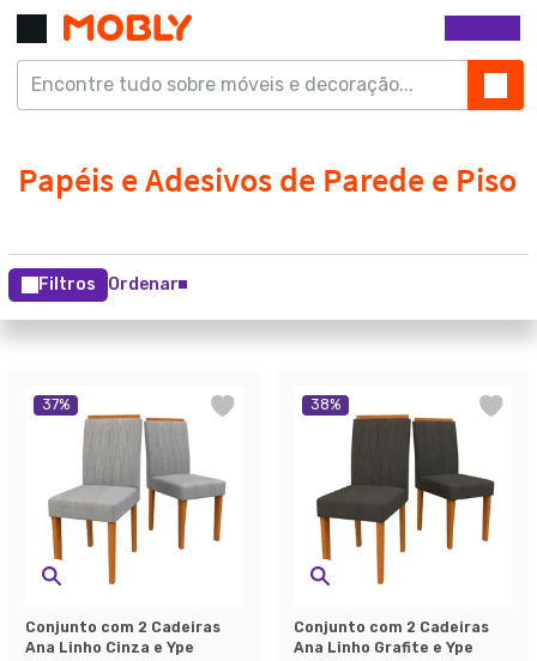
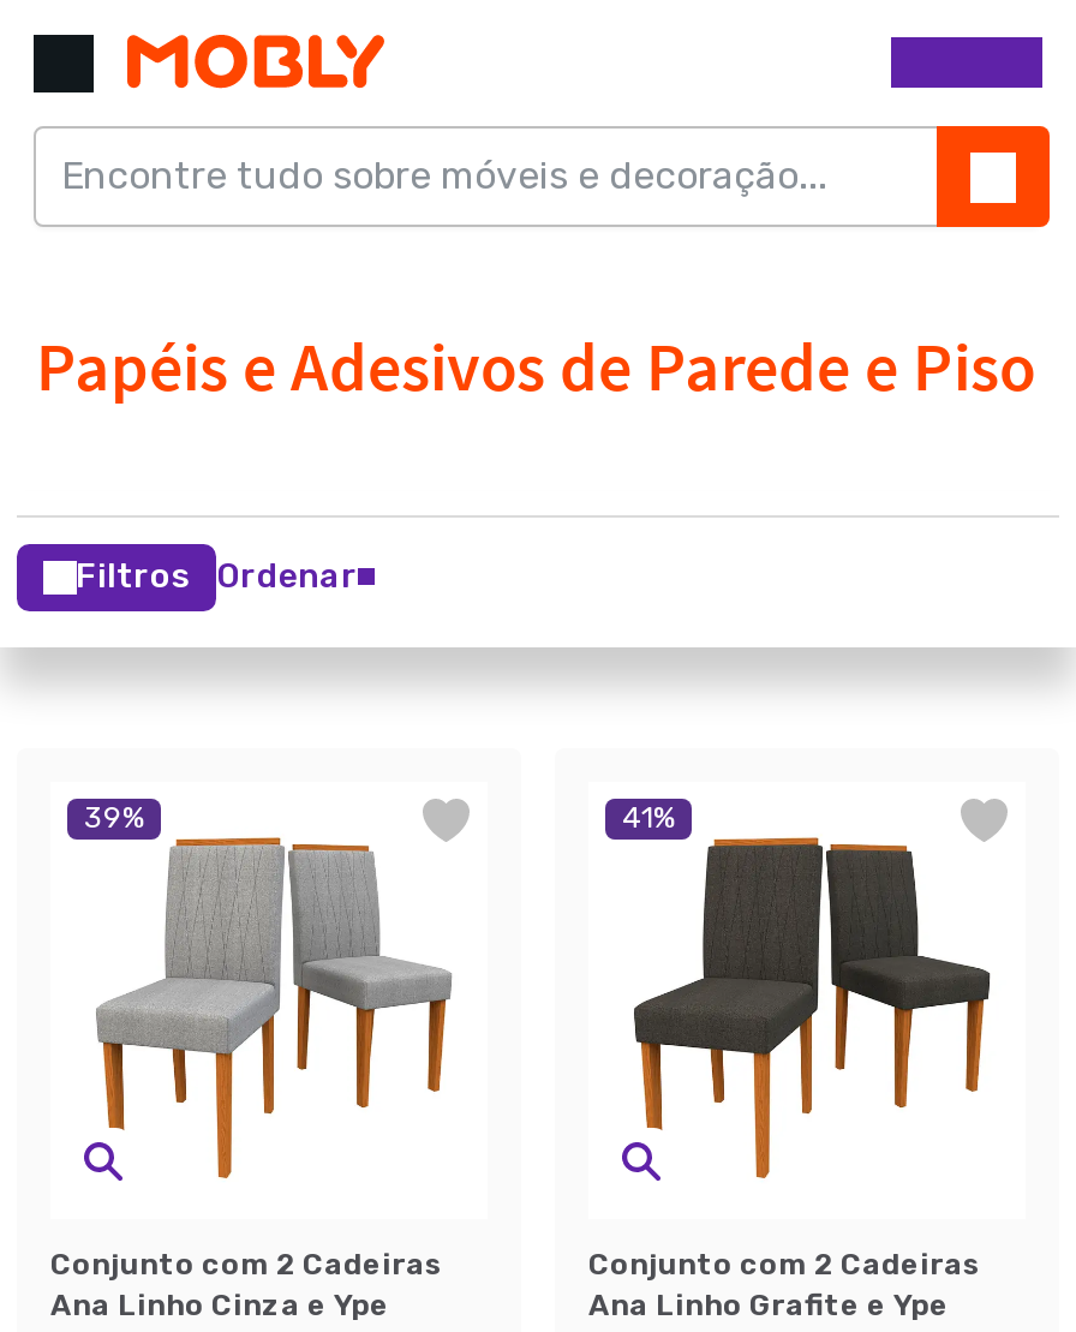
- 37%
+ 39%

- 38%
+ 41%
